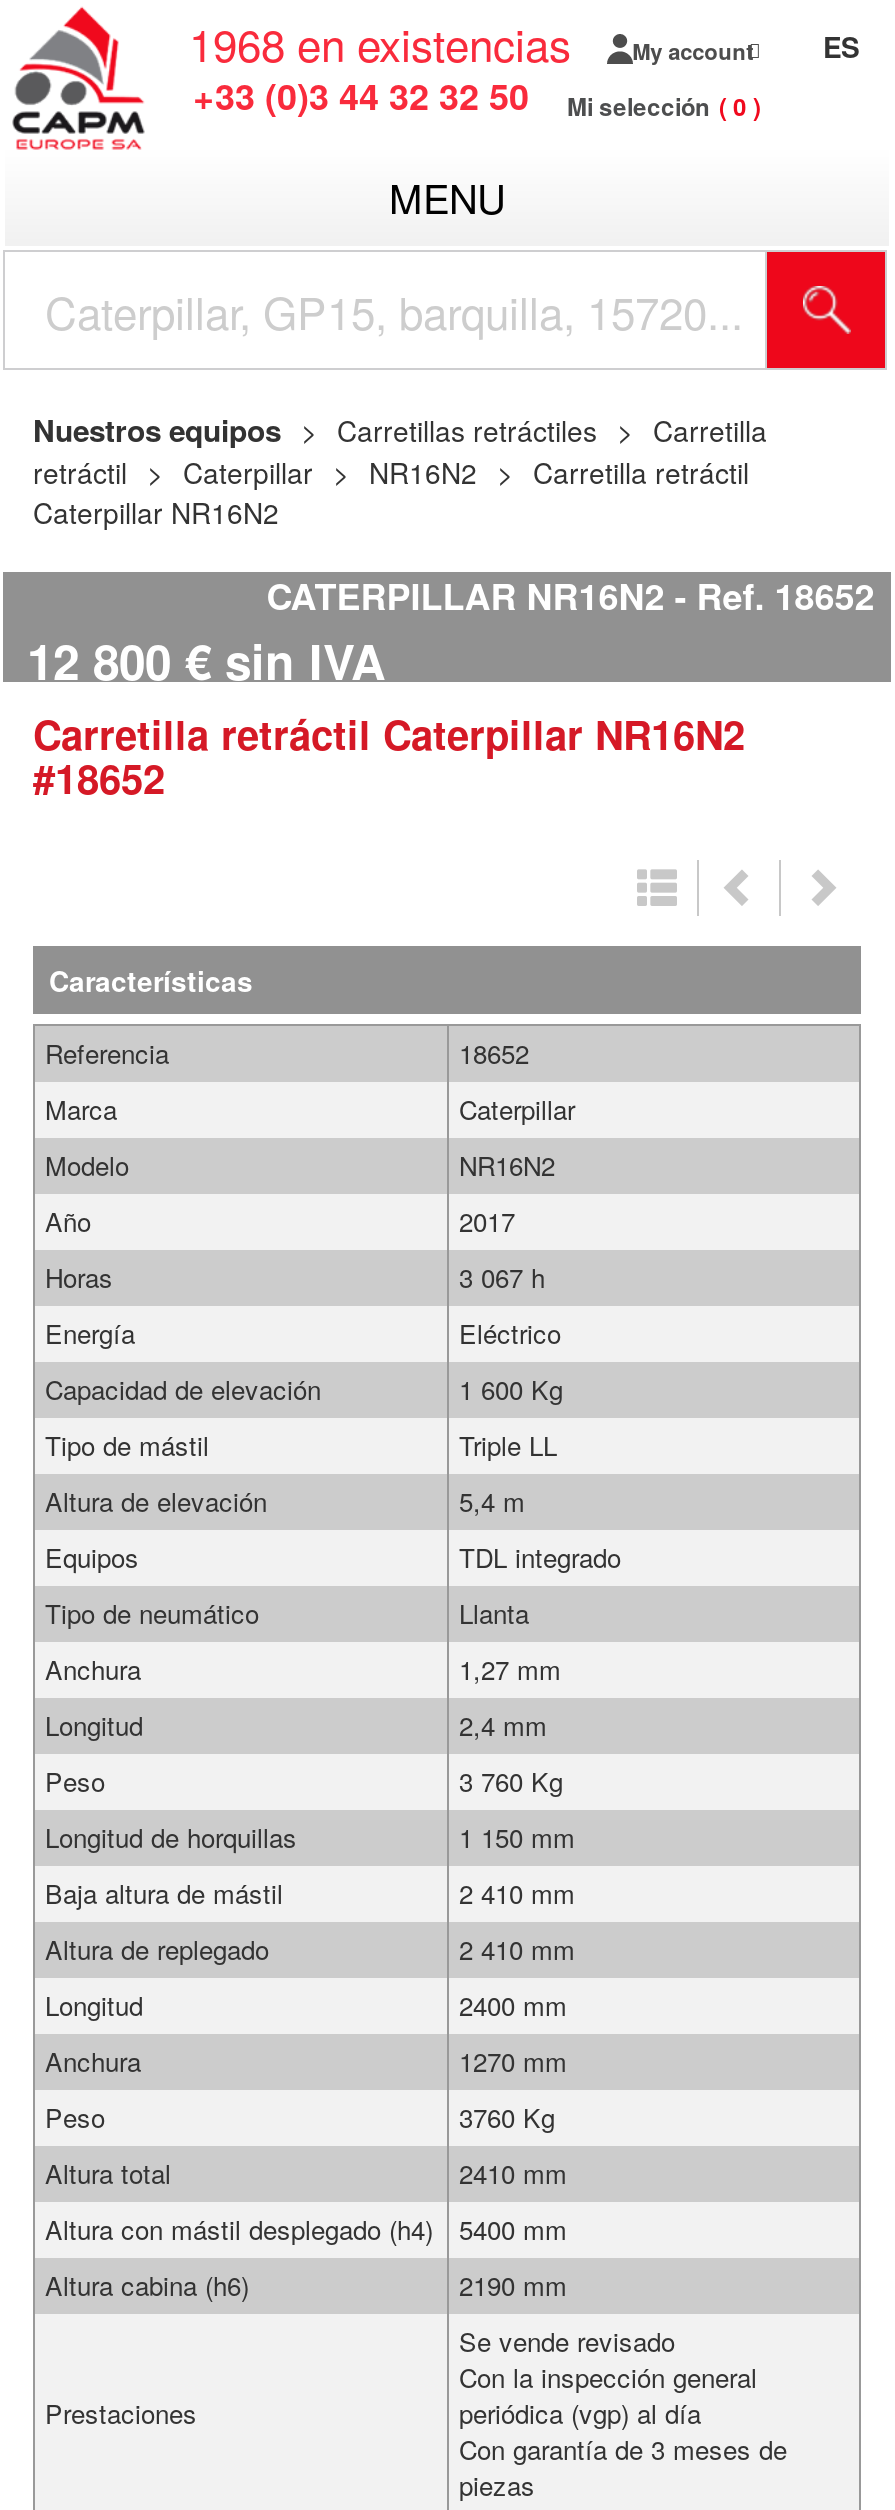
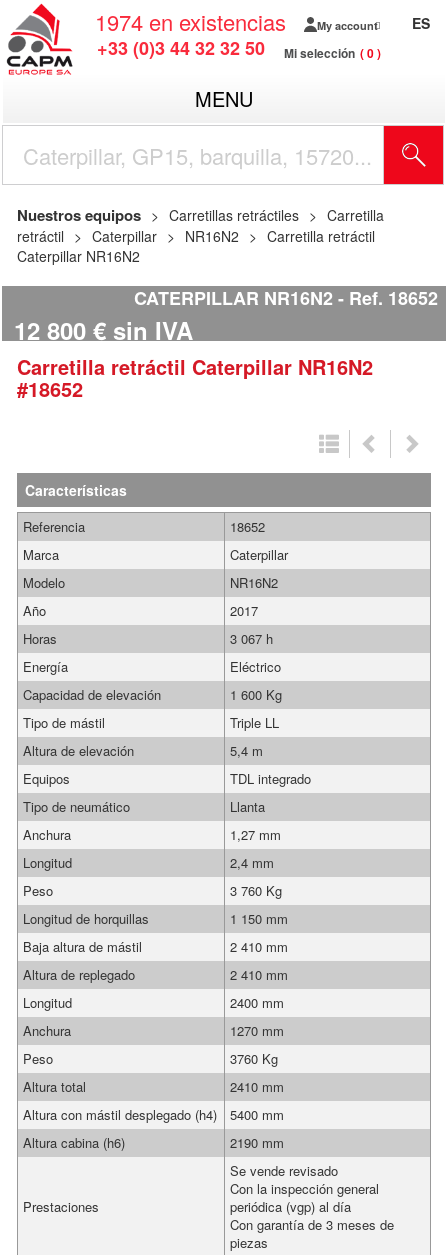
- 1968 en existencias
+ 1974 en existencias
